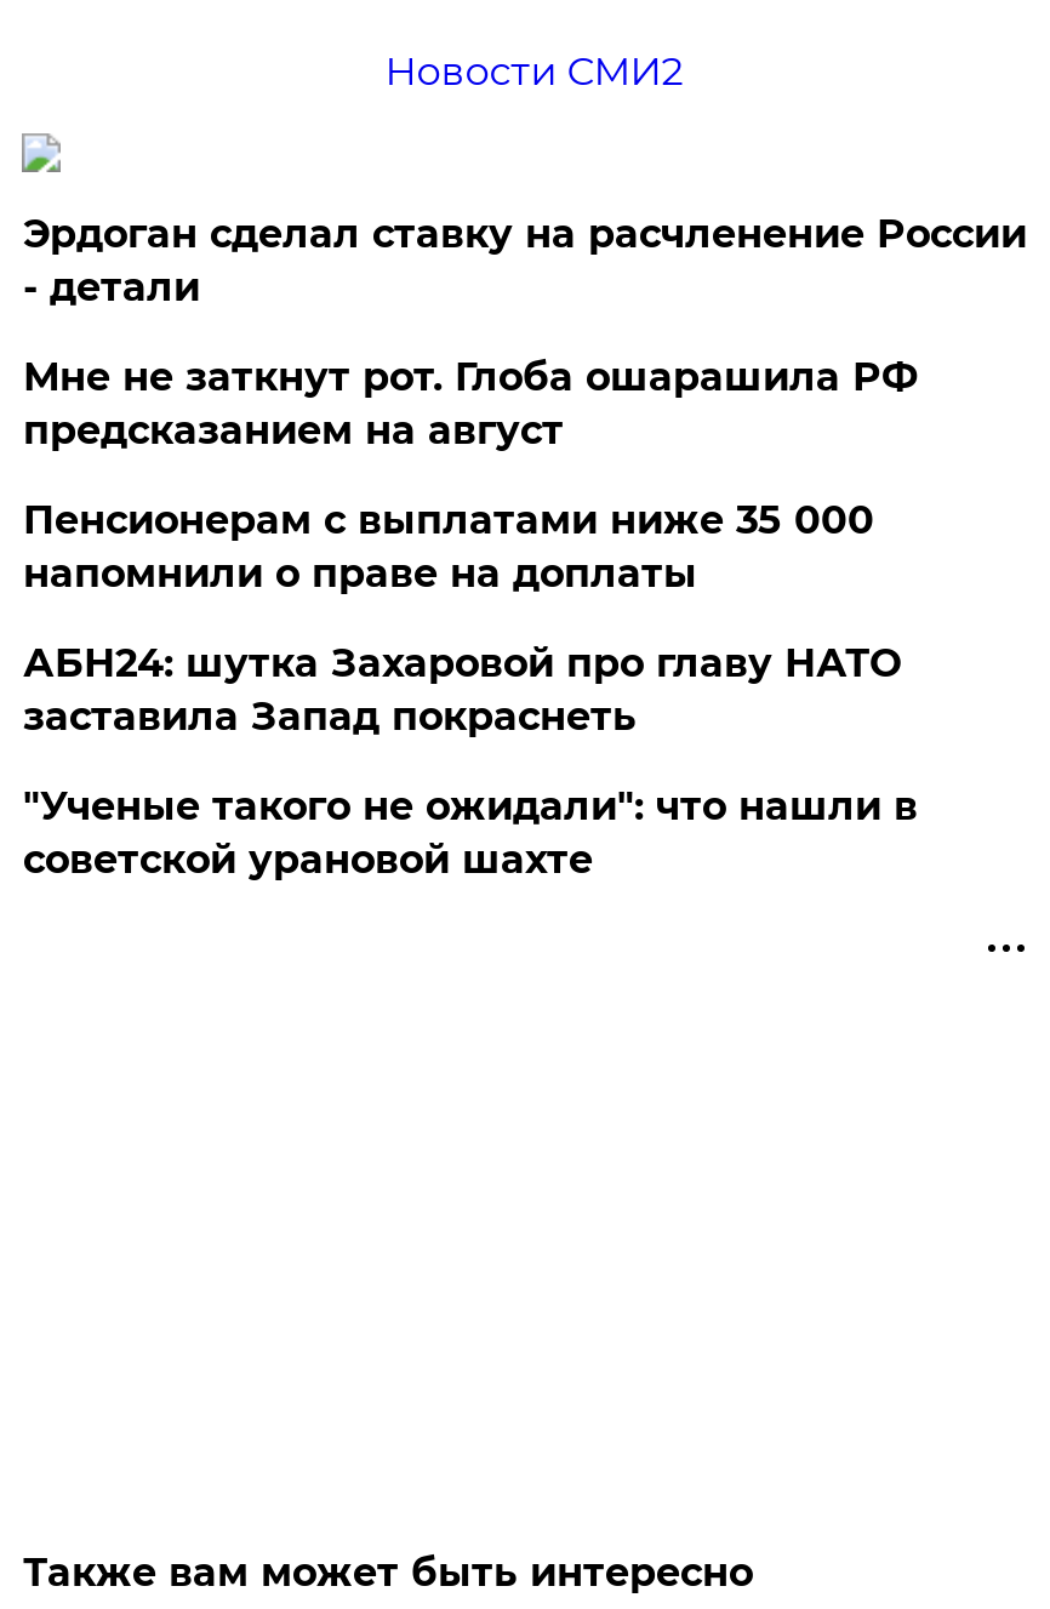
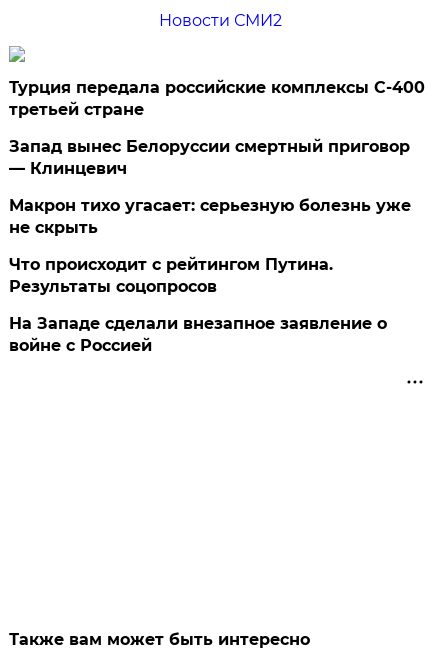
- Эрдоган сделал ставку на расчленение России
- - детали
+ Турция передала российские комплексы С-400
+ третьей стране

- Мне не заткнут рот. Глоба ошарашила РФ
- предсказанием на август
+ Запад вынес Белоруссии смертный приговор
+ — Клинцевич

- Пенсионерам с выплатами ниже 35 000
- напомнили о праве на доплаты
+ Макрон тихо угасает: серьезную болезнь уже
+ не скрыть

- АБН24: шутка Захаровой про главу НАТО
- заставила Запад покраснеть
+ Что происходит с рейтингом Путина.
+ Результаты соцопросов

- "Ученые такого не ожидали": что нашли в
- советской урановой шахте
+ На Западе сделали внезапное заявление о
+ войне с Россией
